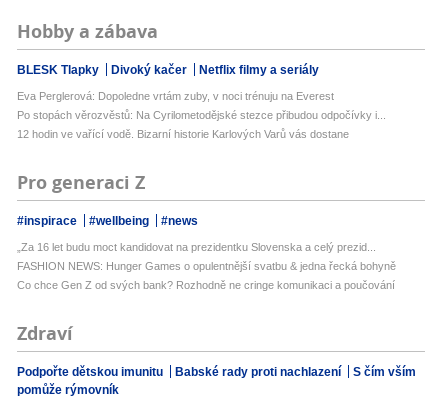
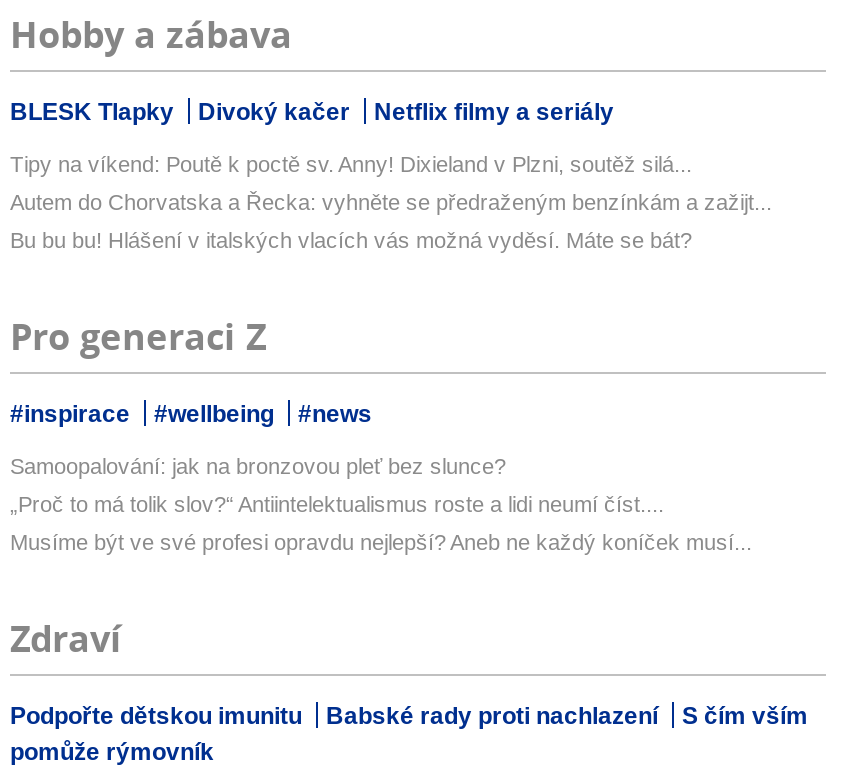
- Eva Perglerová: Dopoledne vrtám zuby, v noci trénuju na Everest
+ Tipy na víkend: Poutě k poctě sv. Anny! Dixieland v Plzni, soutěž silá...

- Po stopách věrozvěstů: Na Cyrilometodějské stezce přibudou odpočívky i...
+ Autem do Chorvatska a Řecka: vyhněte se předraženým benzínkám a zažijt...

- 12 hodin ve vařící vodě. Bizarní historie Karlových Varů vás dostane
+ Bu bu bu! Hlášení v italských vlacích vás možná vyděsí. Máte se bát?

- „Za 16 let budu moct kandidovat na prezidentku Slovenska a celý prezid...
+ Samoopalování: jak na bronzovou pleť bez slunce?

- FASHION NEWS: Hunger Games o opulentnější svatbu & jedna řecká bohyně
+ „Proč to má tolik slov?“ Antiintelektualismus roste a lidi neumí číst....

- Co chce Gen Z od svých bank? Rozhodně ne cringe komunikaci a poučování
+ Musíme být ve své profesi opravdu nejlepší? Aneb ne každý koníček musí...
